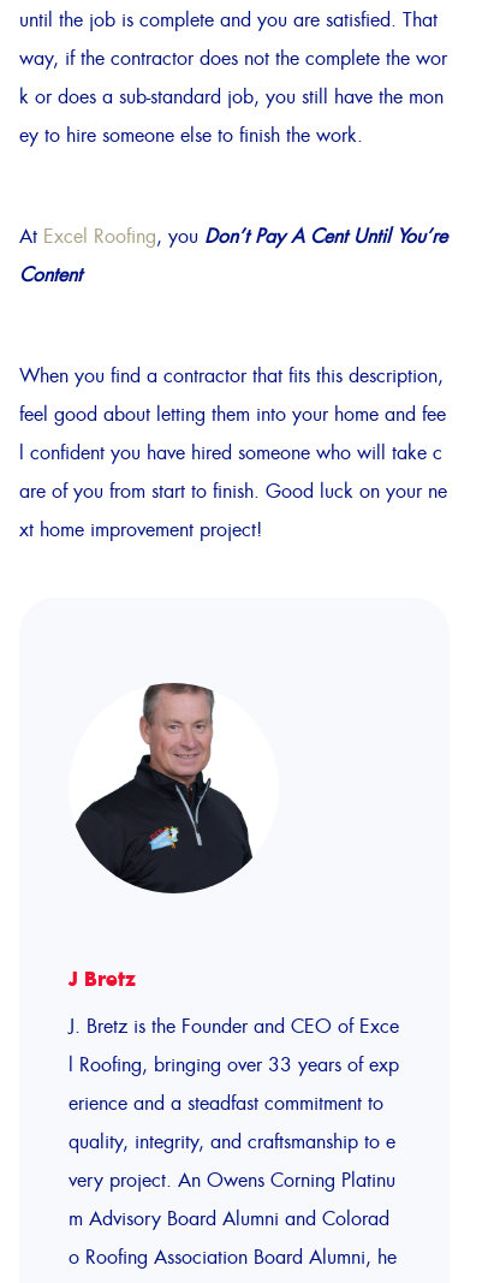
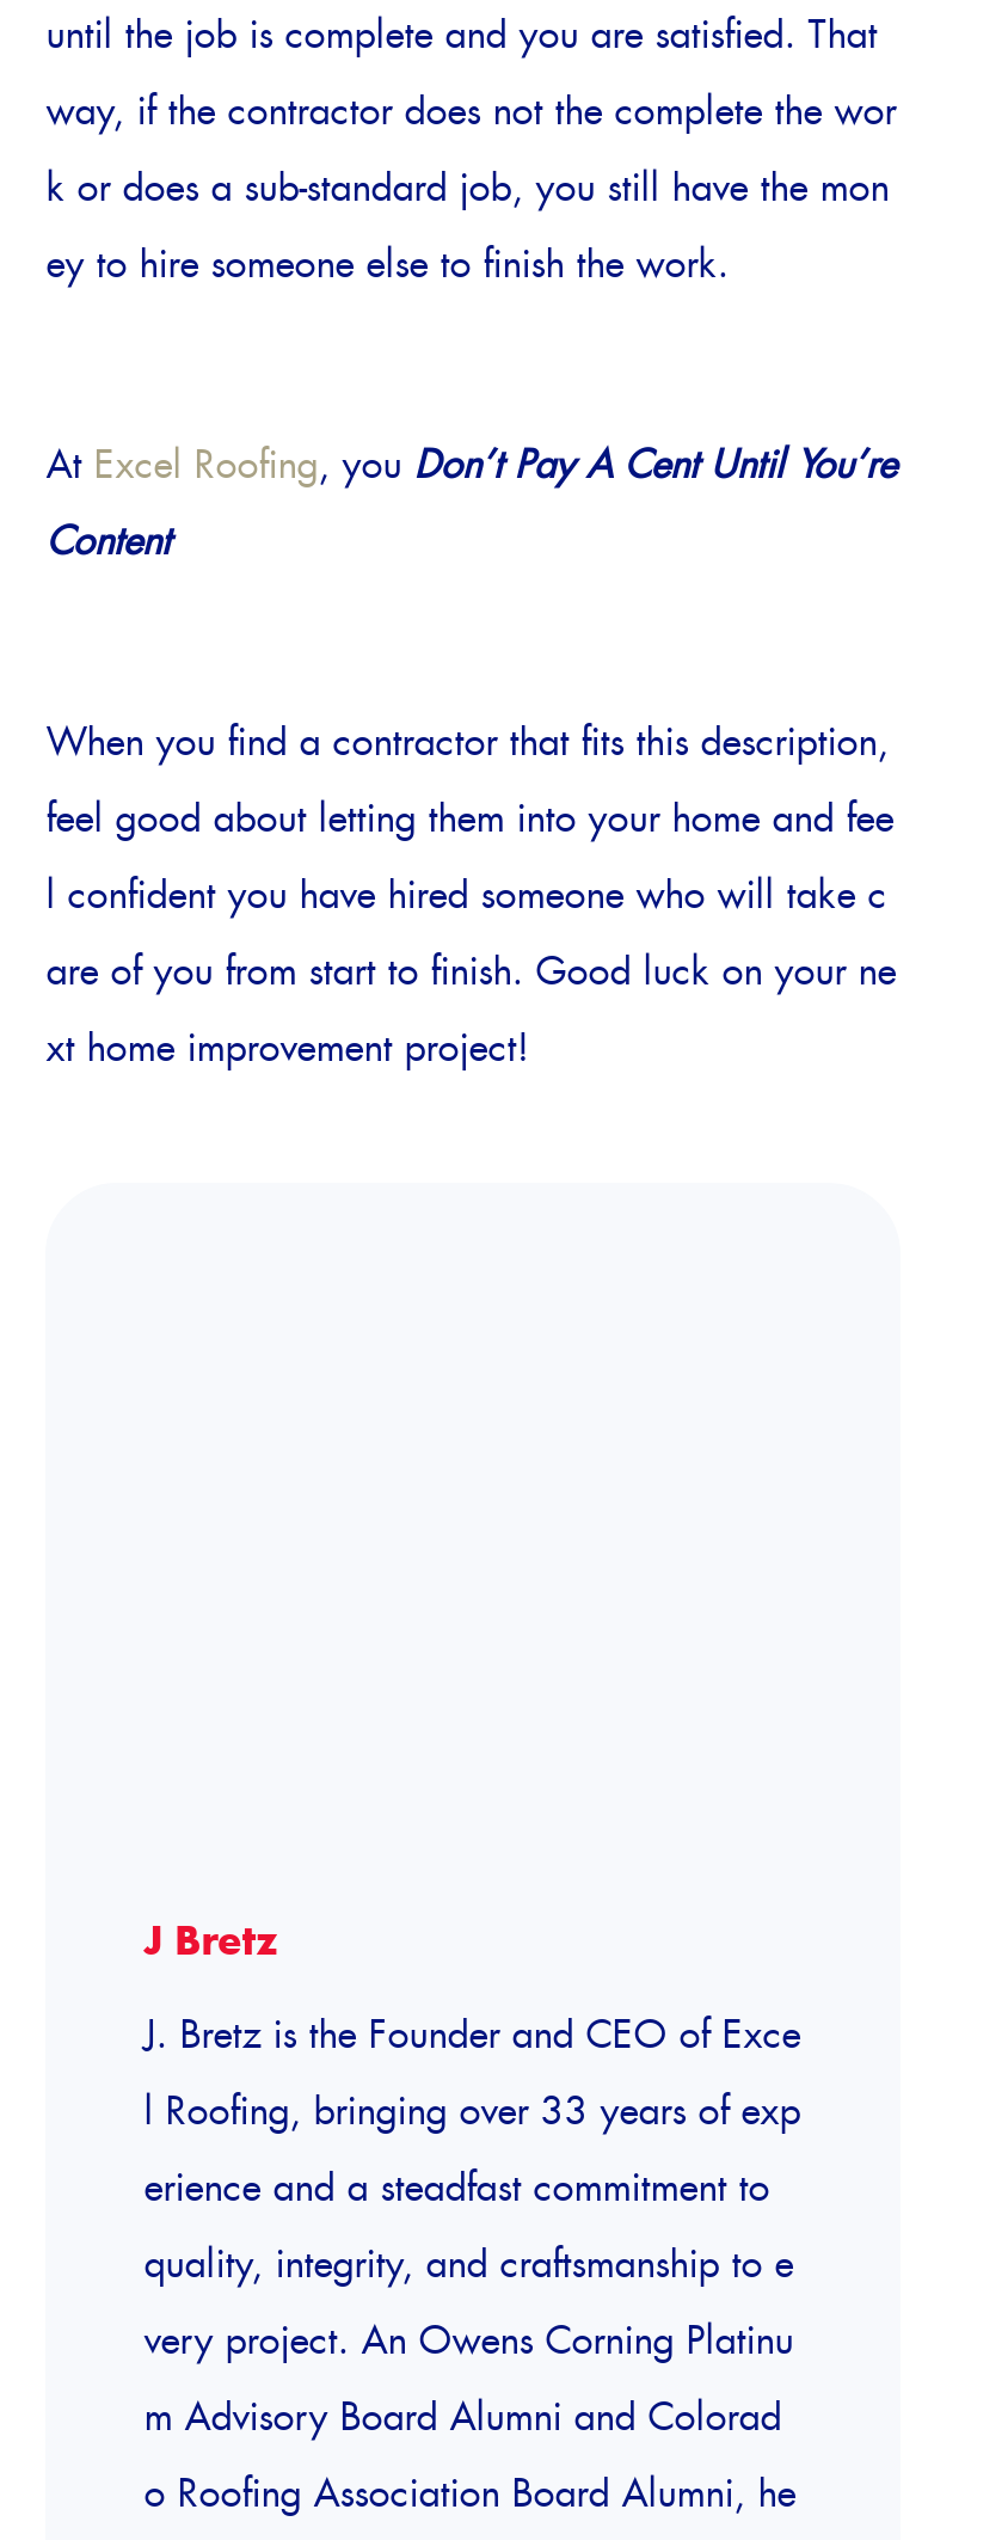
- [image]
